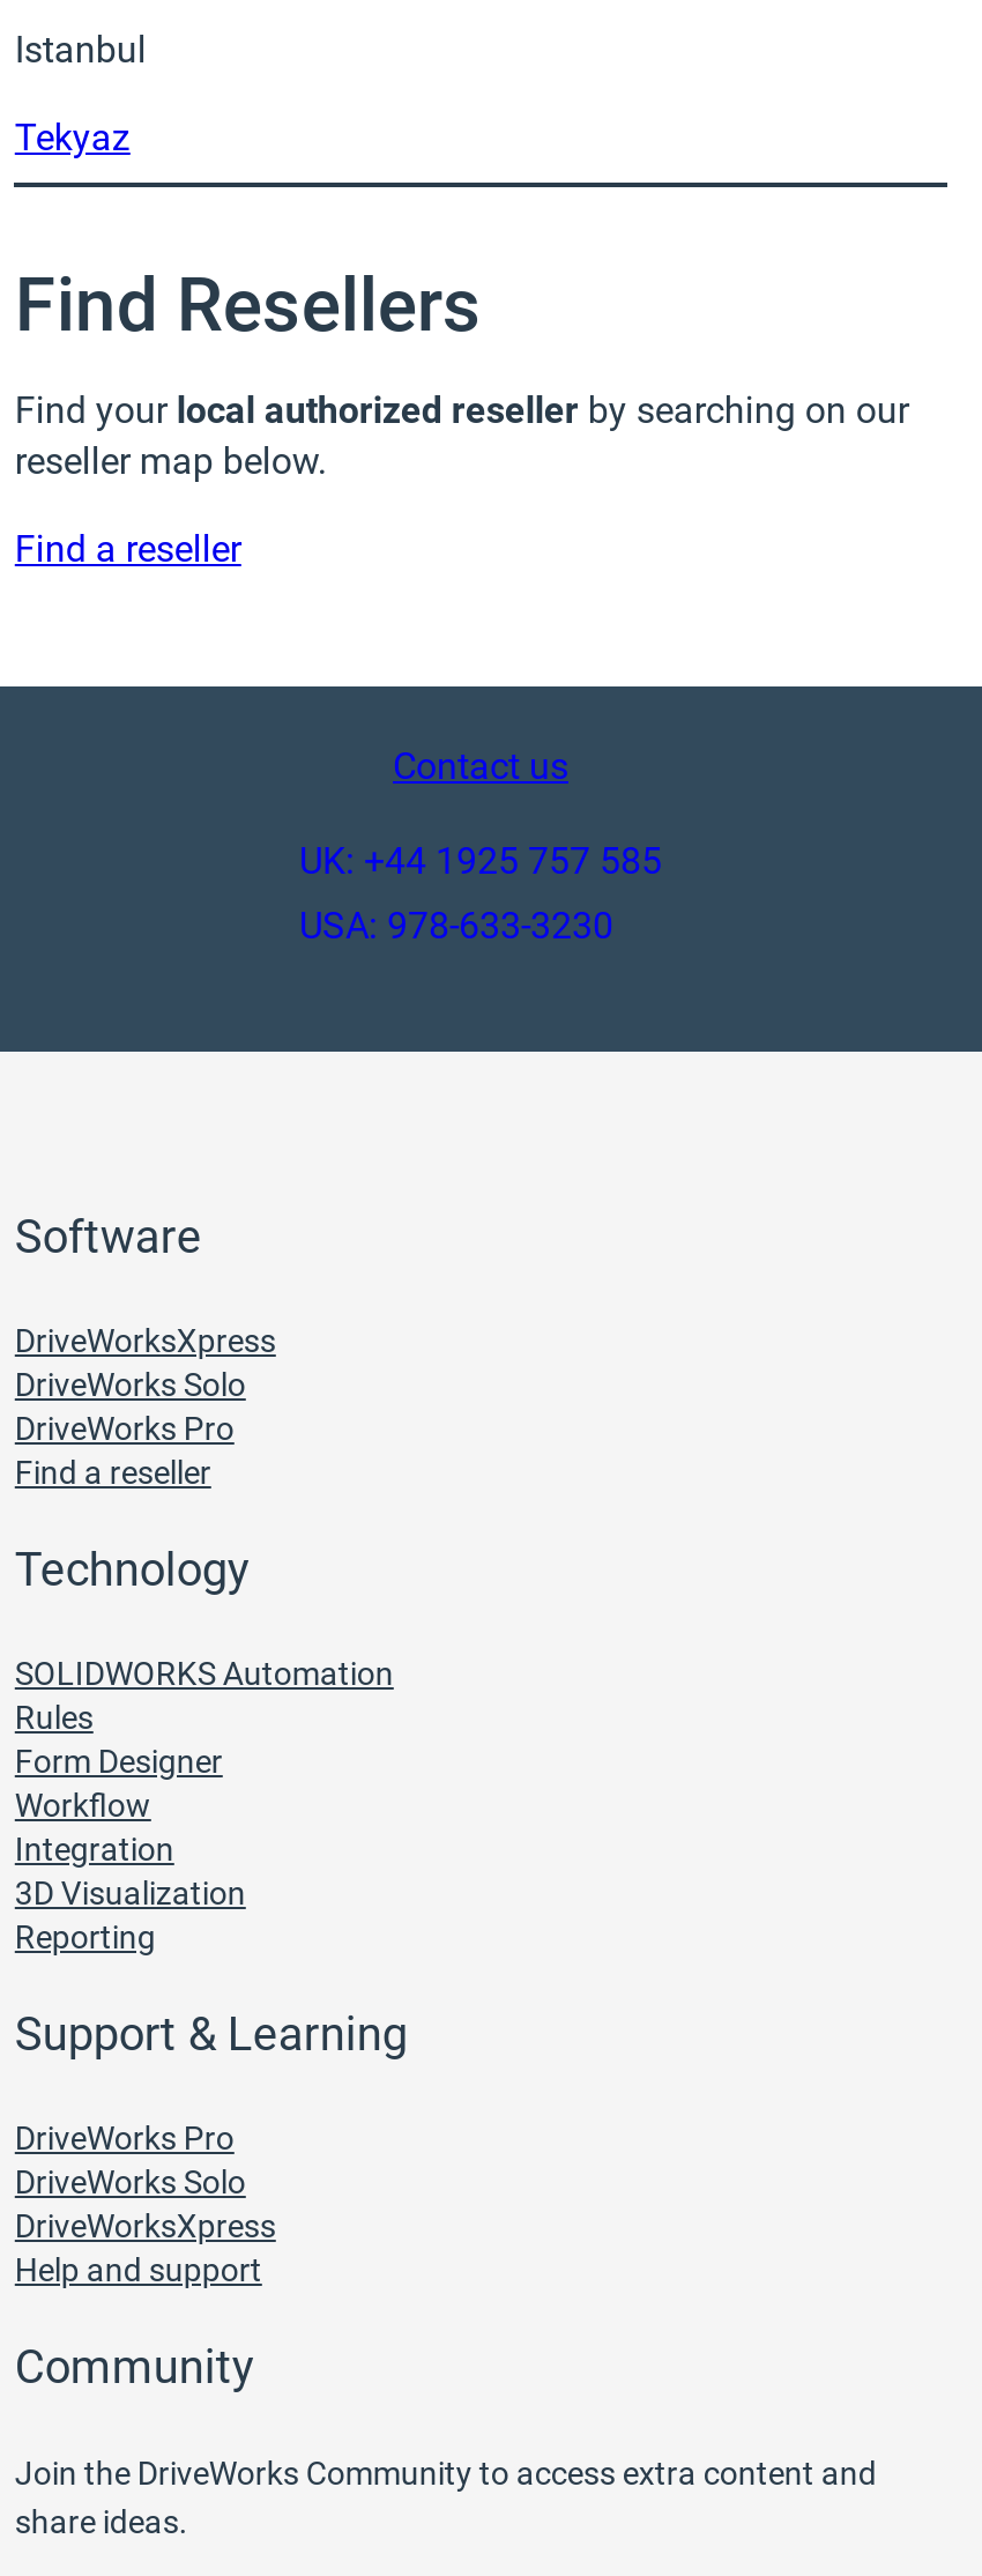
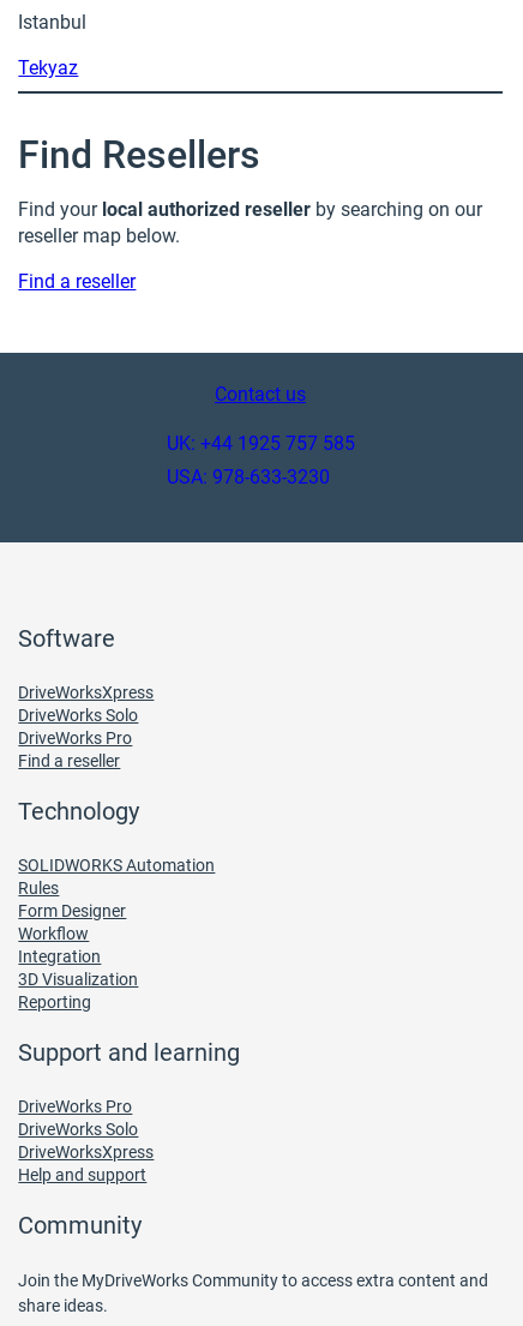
- Support & Learning
+ Support and learning

- Join the DriveWorks Community to access extra content and
+ Join the MyDriveWorks Community to access extra content and
